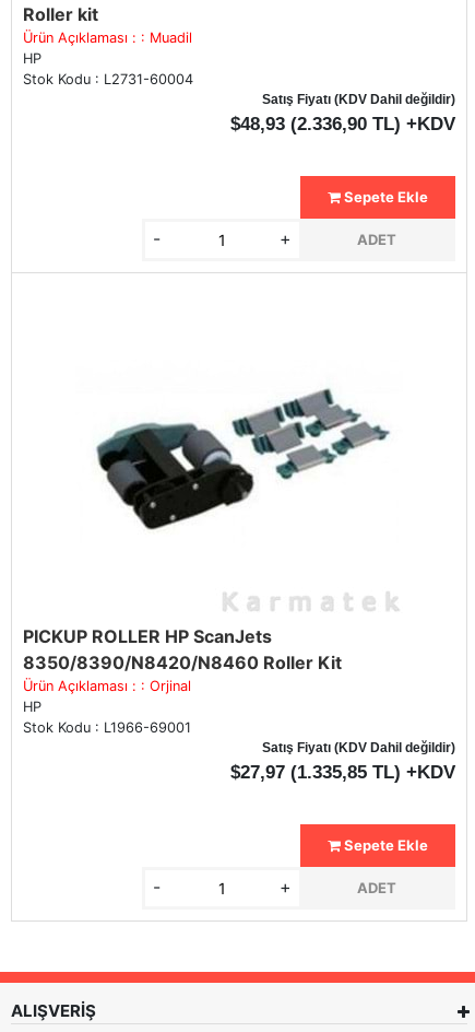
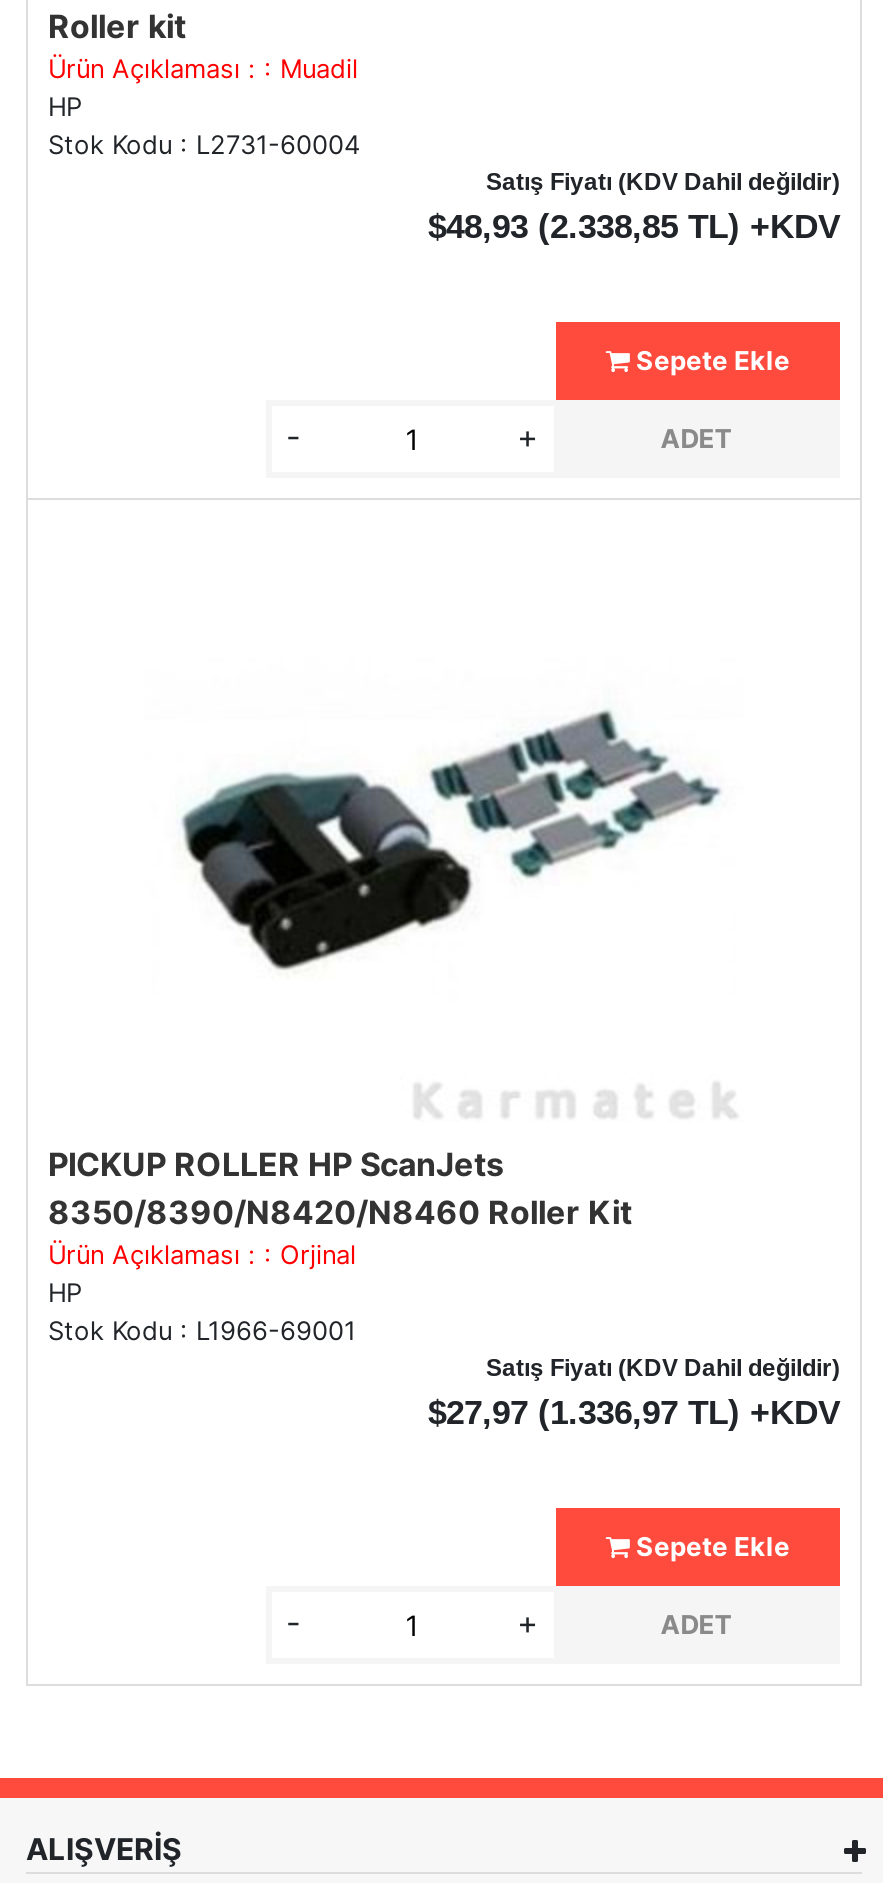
- $48,93 (2.336,90 TL) +KDV
+ $48,93 (2.338,85 TL) +KDV

- $27,97 (1.335,85 TL) +KDV
+ $27,97 (1.336,97 TL) +KDV
